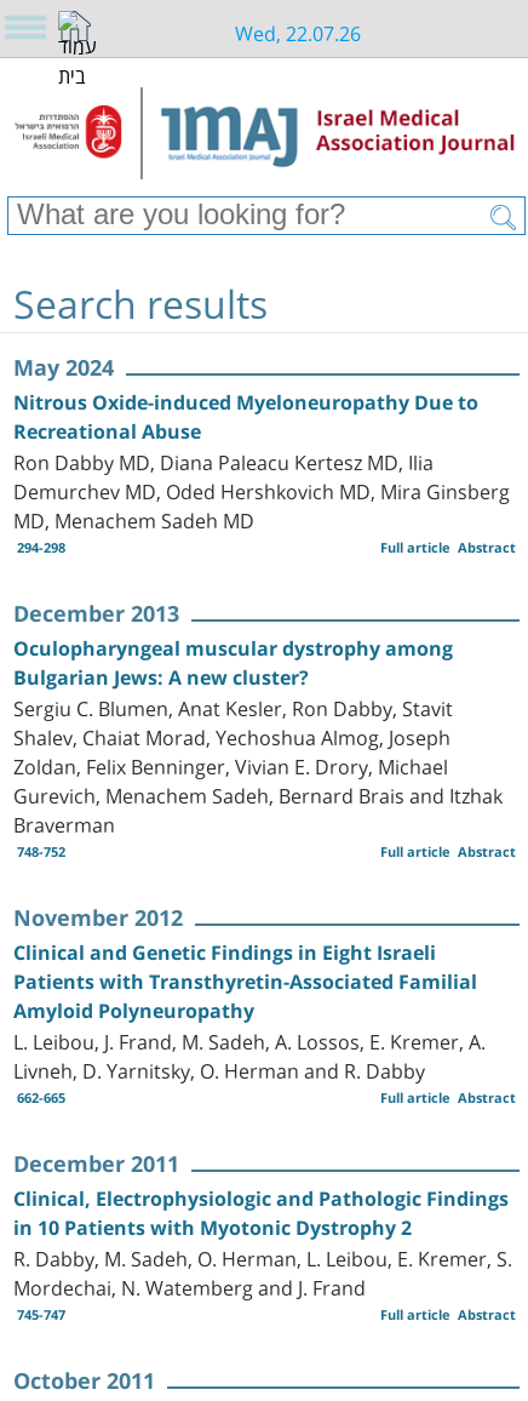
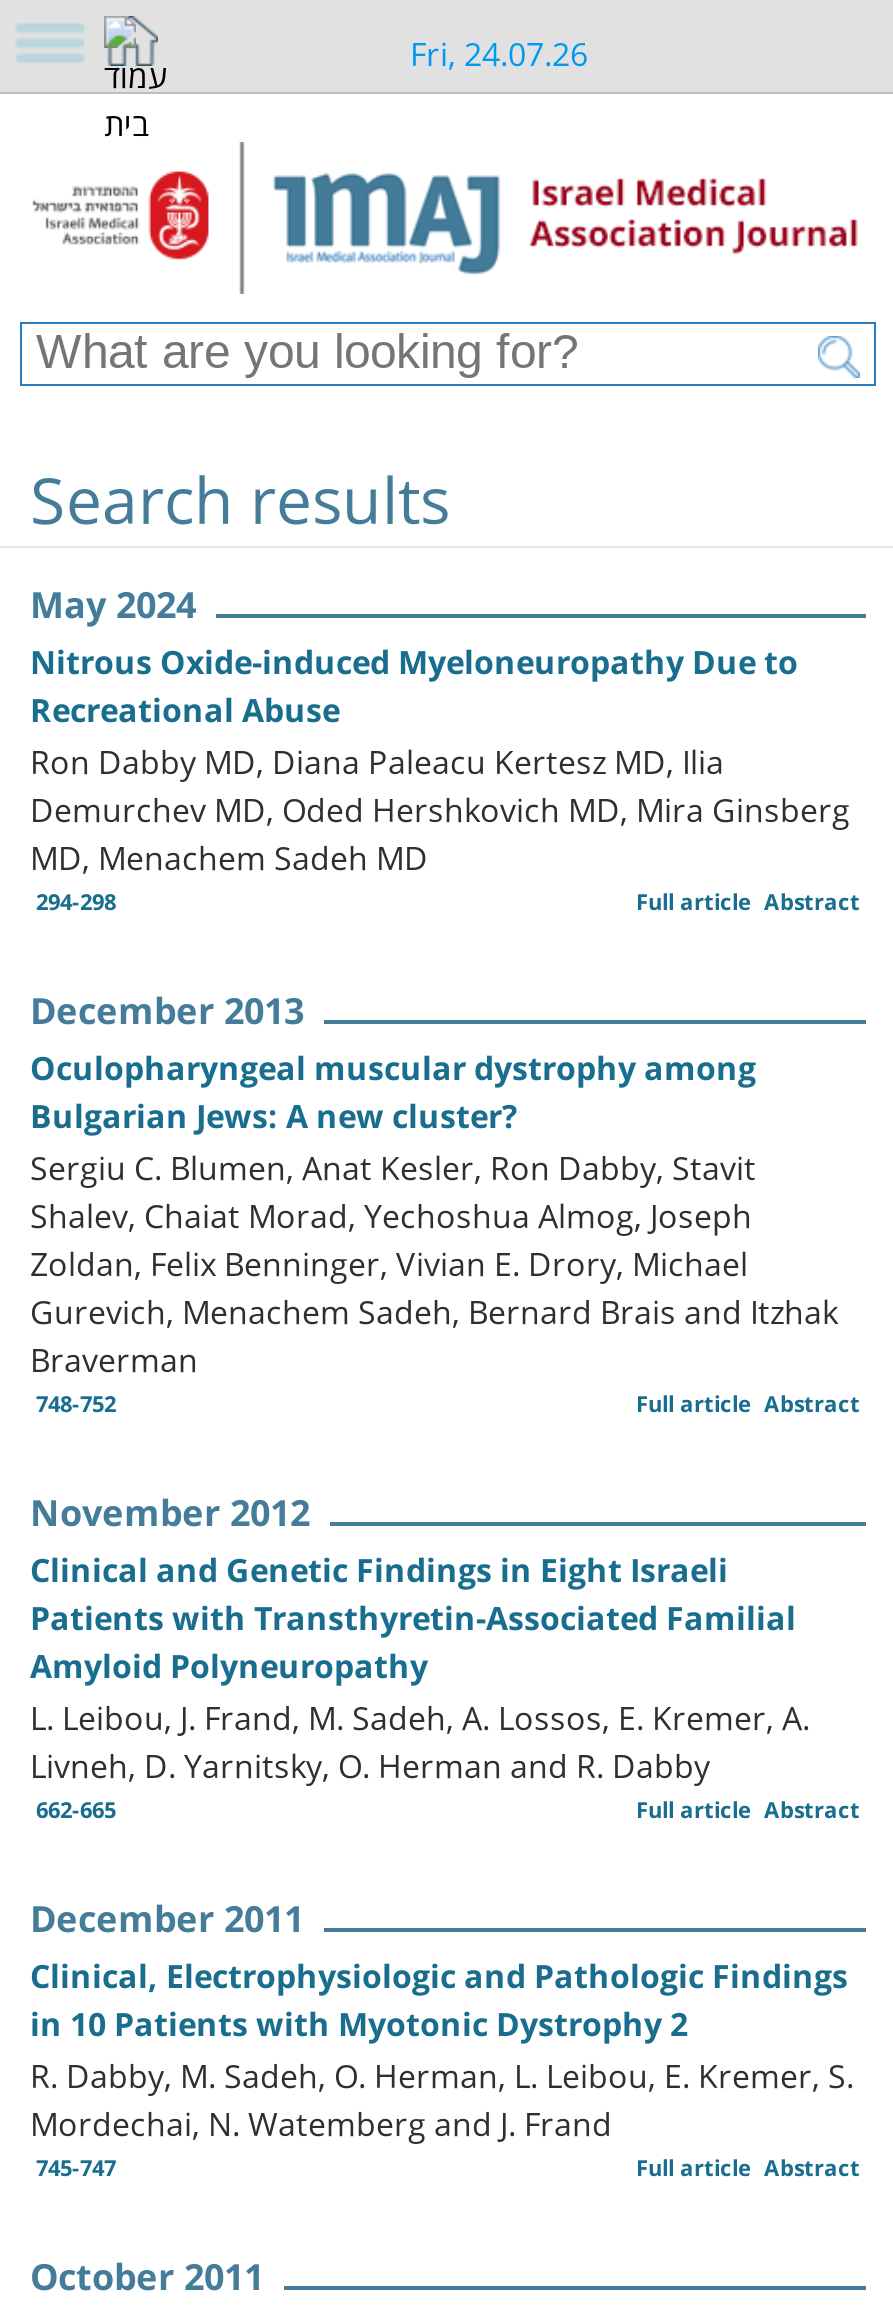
- Wed, 22.07.26
+ Fri, 24.07.26
